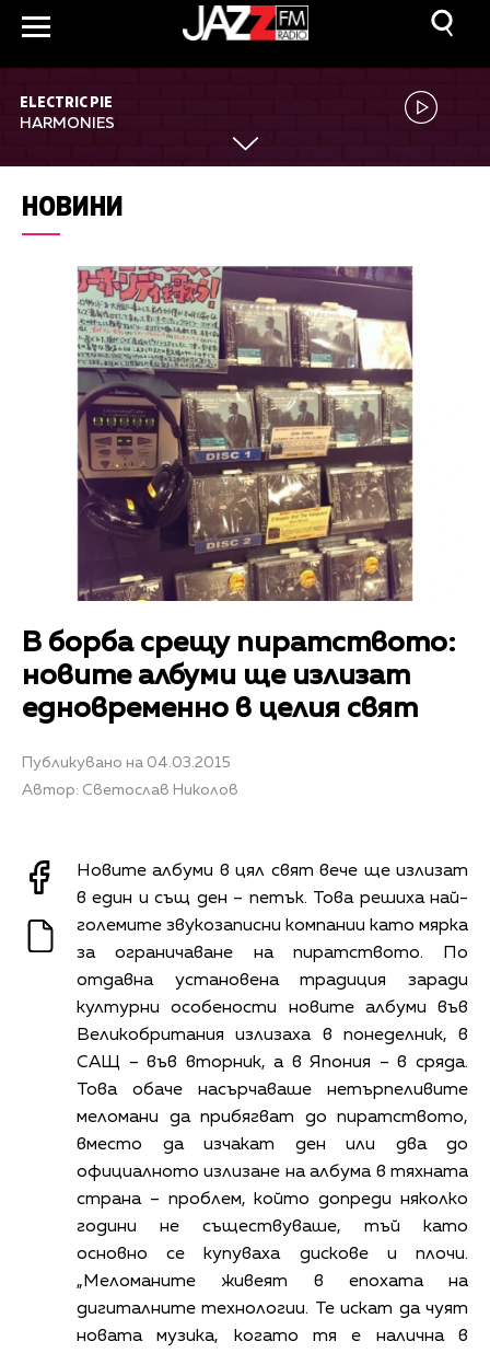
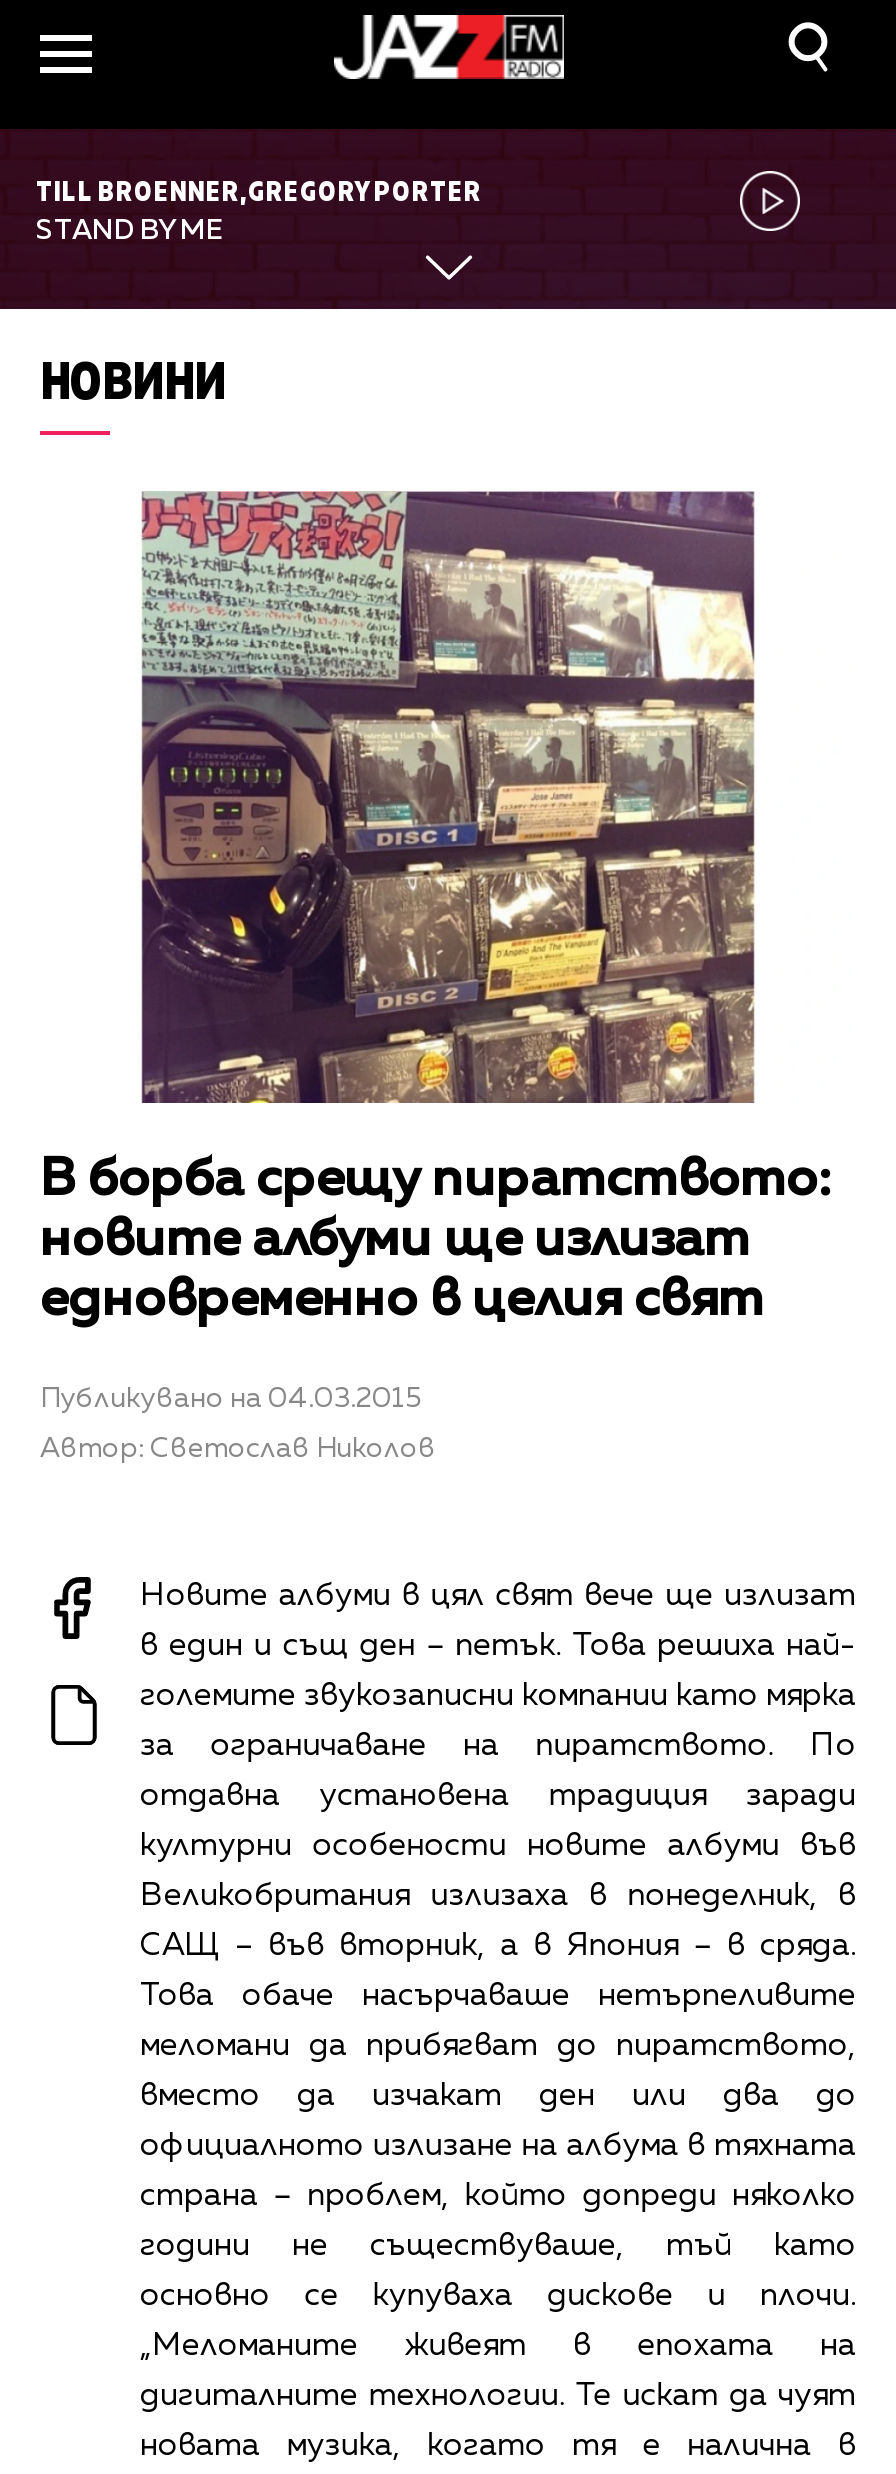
- ELECTRIC PIE
- HARMONIES
+ TILL BROENNER, GREGORY PORTER
+ STAND BY ME
